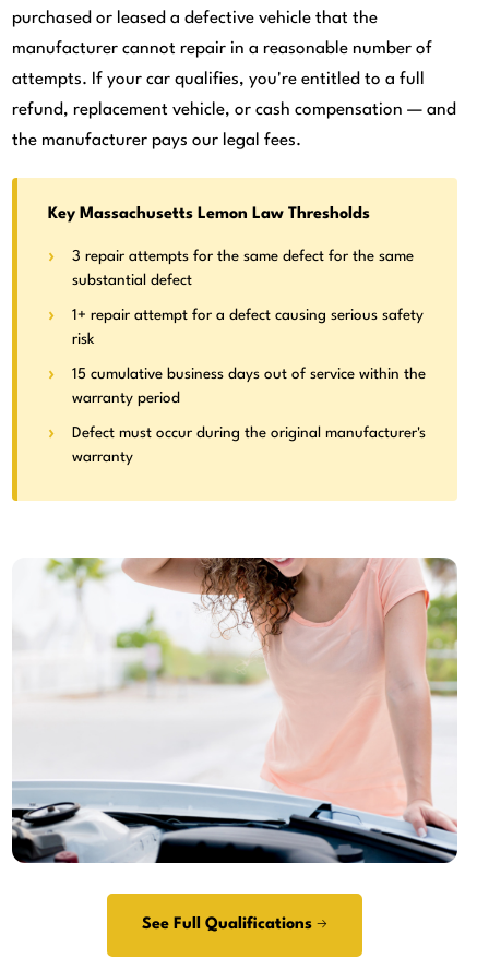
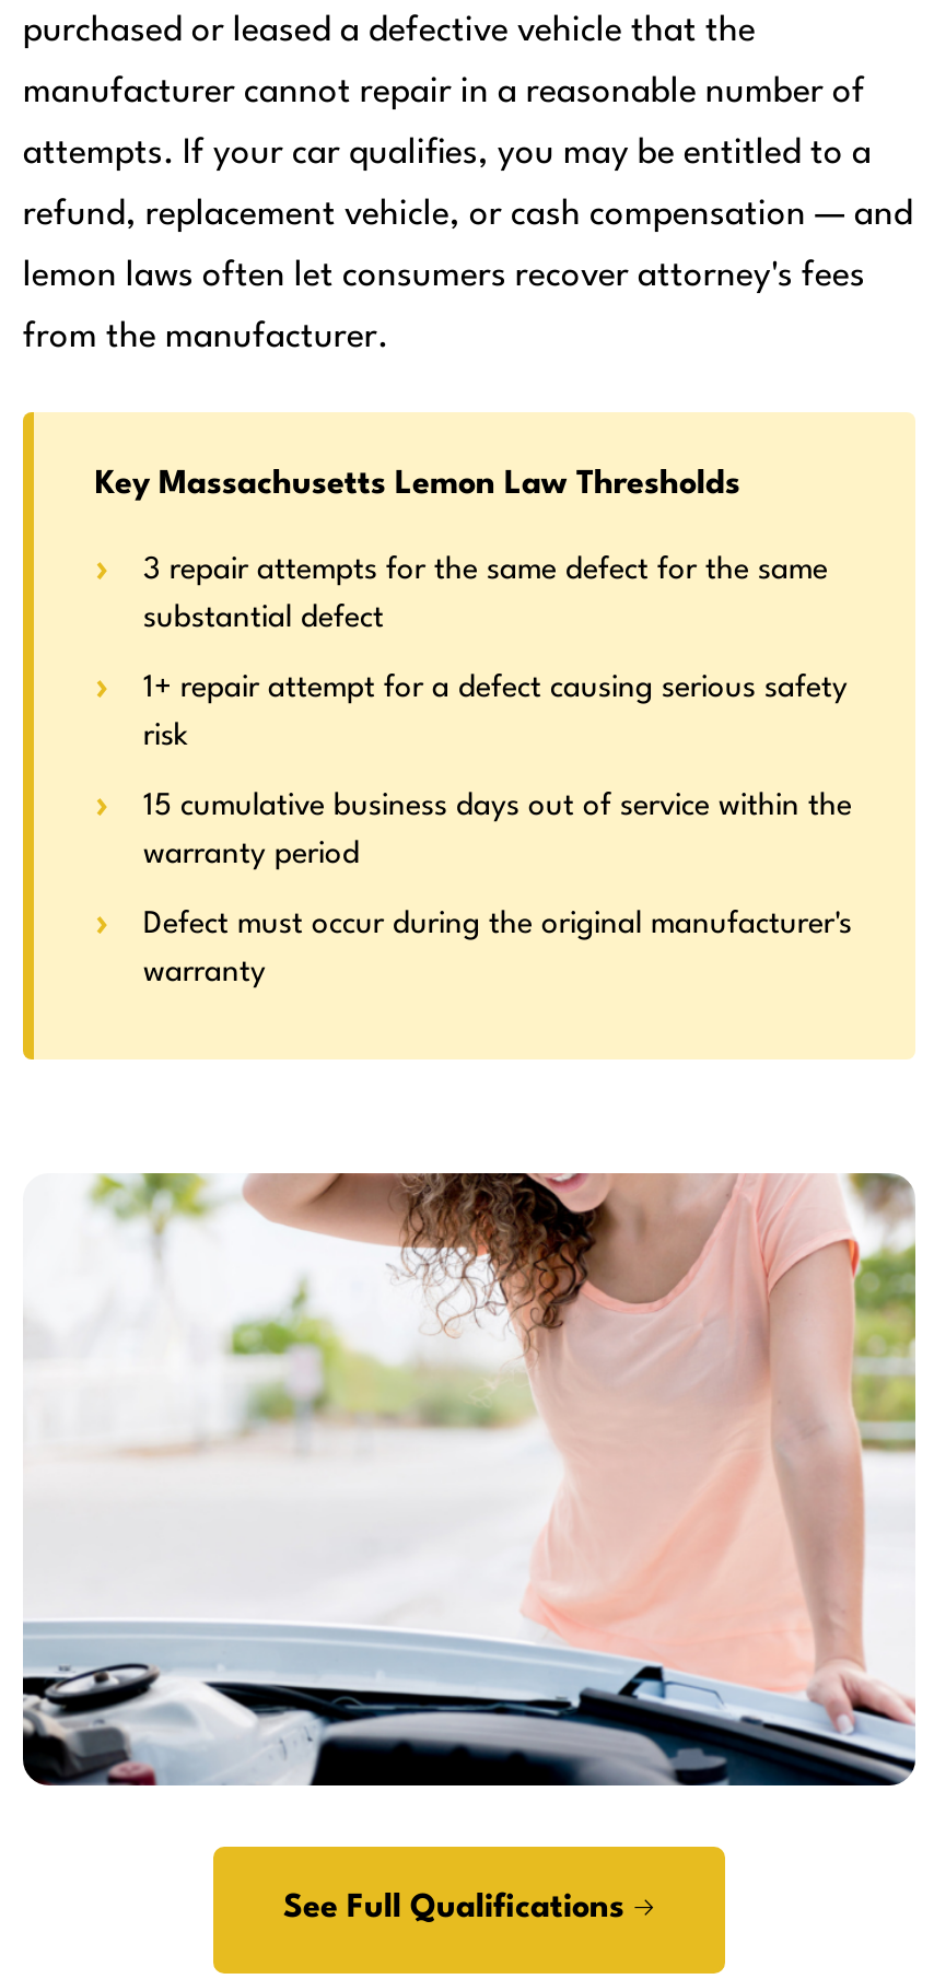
- attempts. If your car qualifies, you're entitled to a full
+ attempts. If your car qualifies, you may be entitled to a

- the manufacturer pays our legal fees.
+ lemon laws often let consumers recover attorney's fees
+ from the manufacturer.
